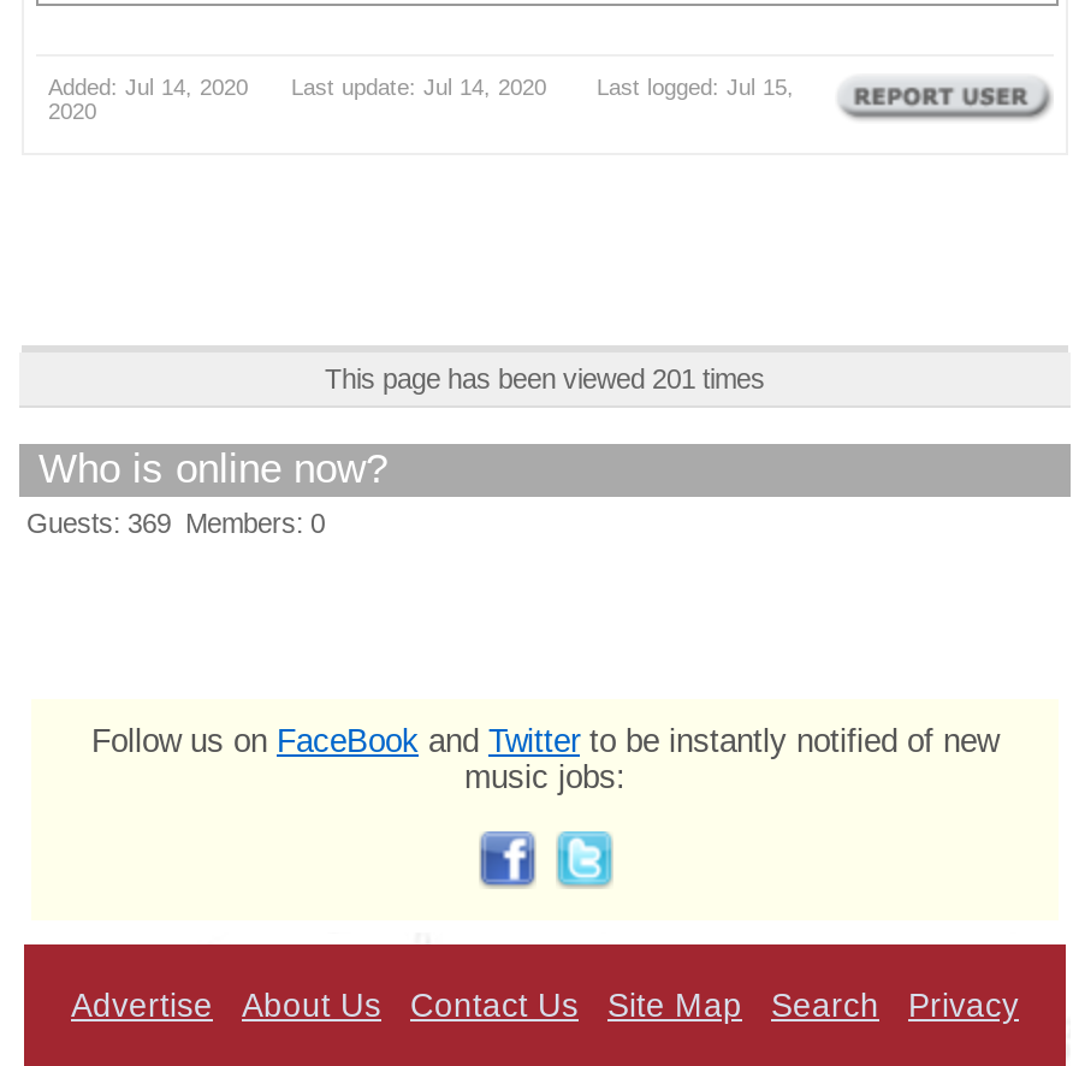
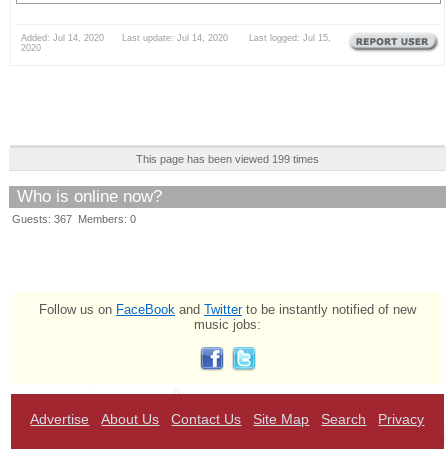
- This page has been viewed 201 times
+ This page has been viewed 199 times

- Guests: 369 Members: 0
+ Guests: 367 Members: 0
